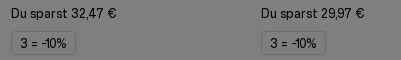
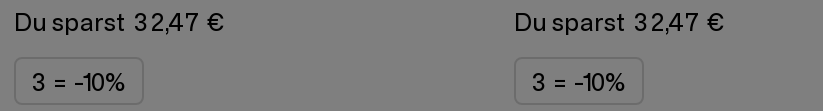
- Du sparst 29,97 €
+ Du sparst 32,47 €
